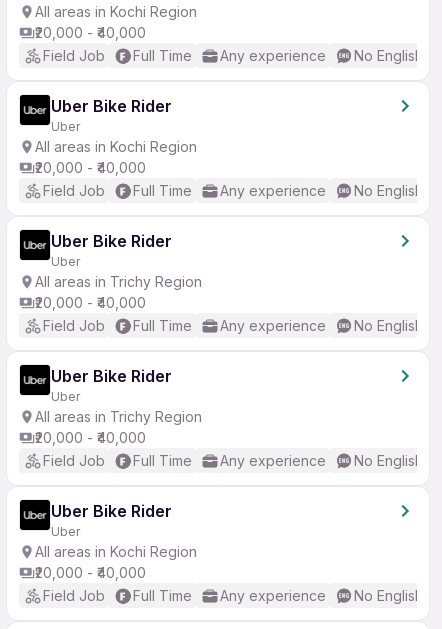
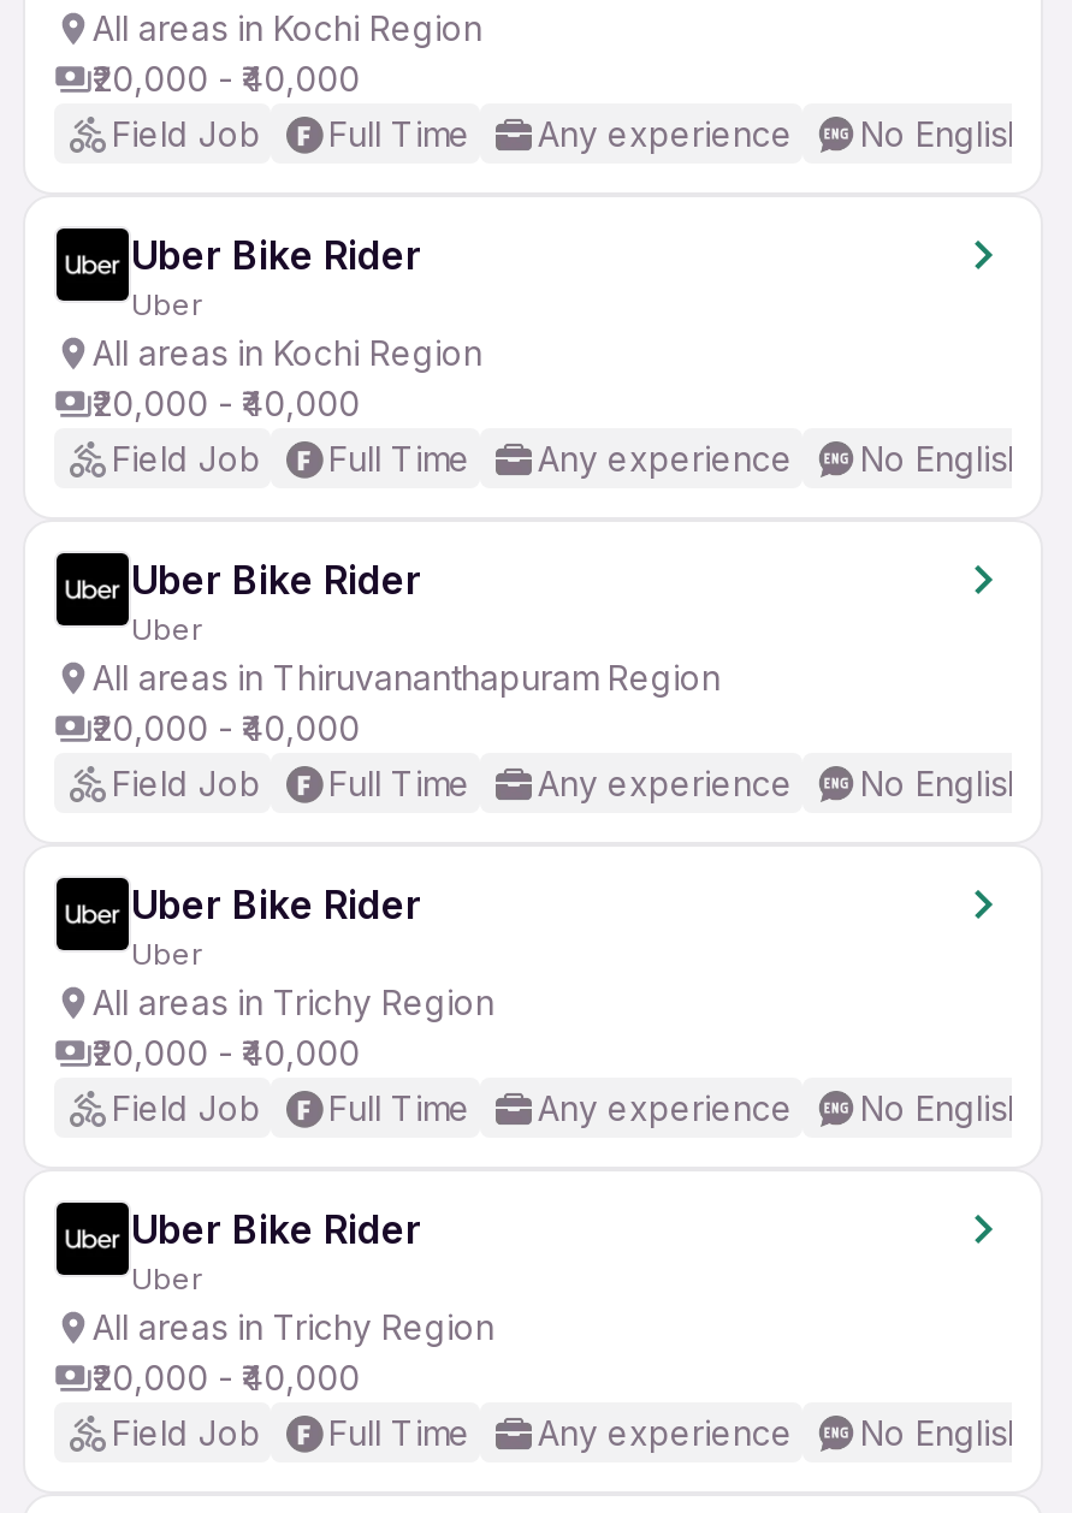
- All areas in Trichy Region
+ All areas in Thiruvananthapuram Region

- All areas in Kochi Region
+ All areas in Trichy Region
